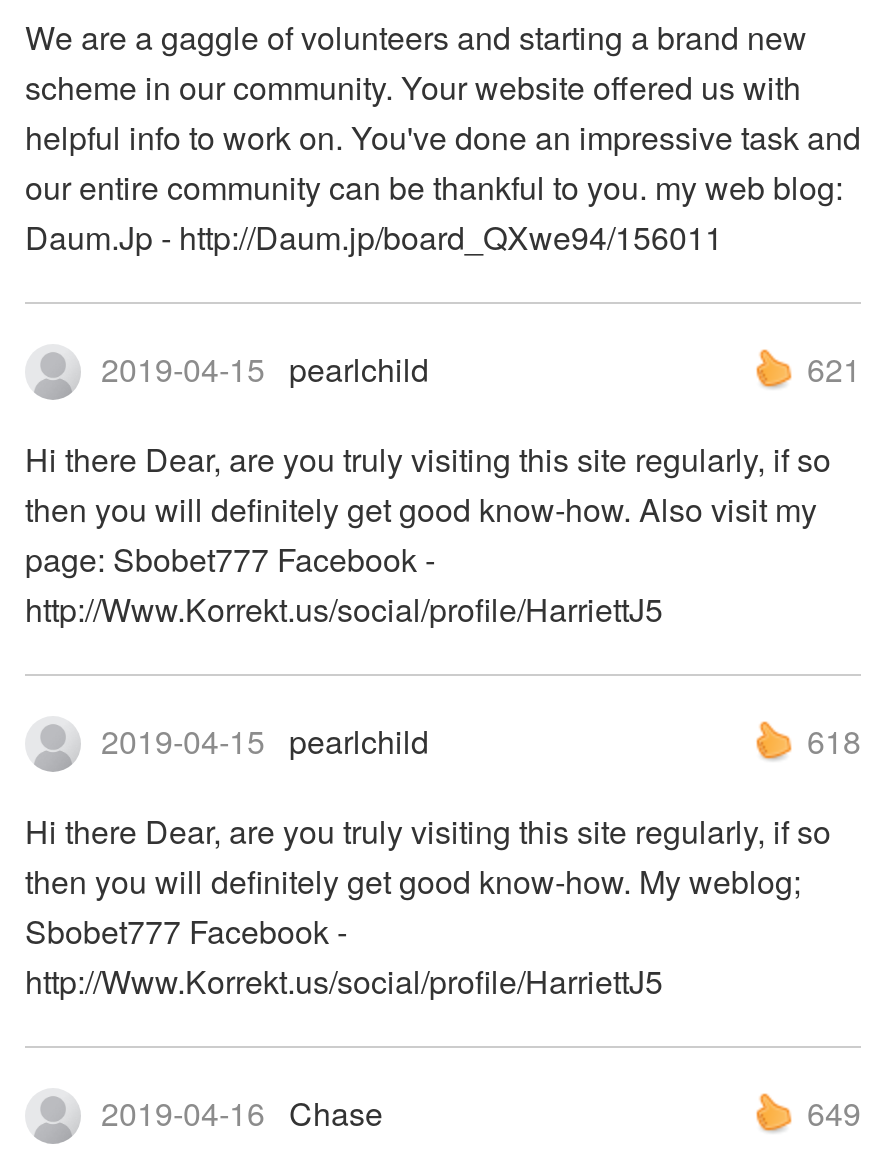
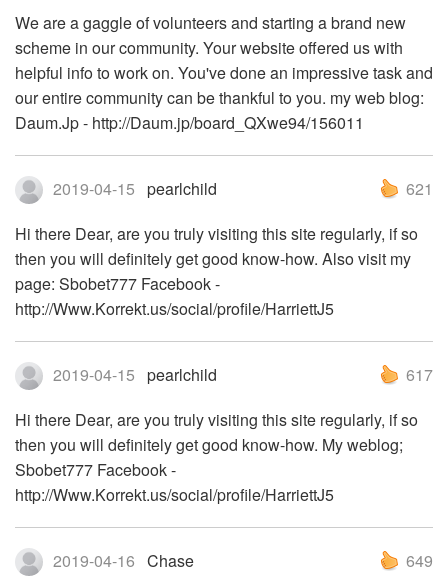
- 618
+ 617
